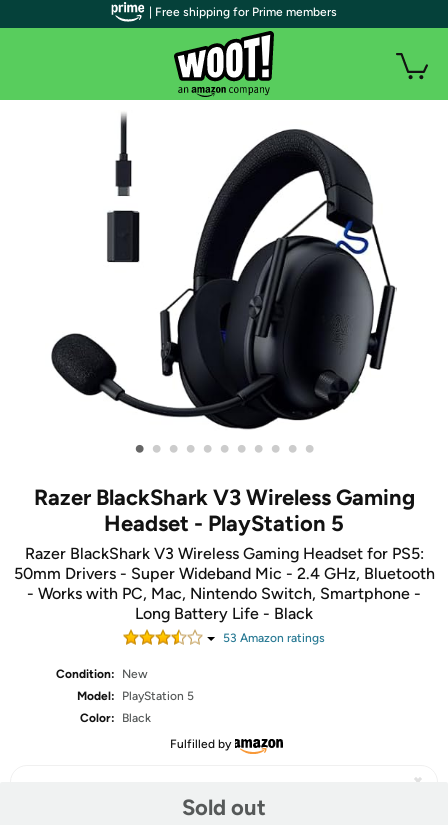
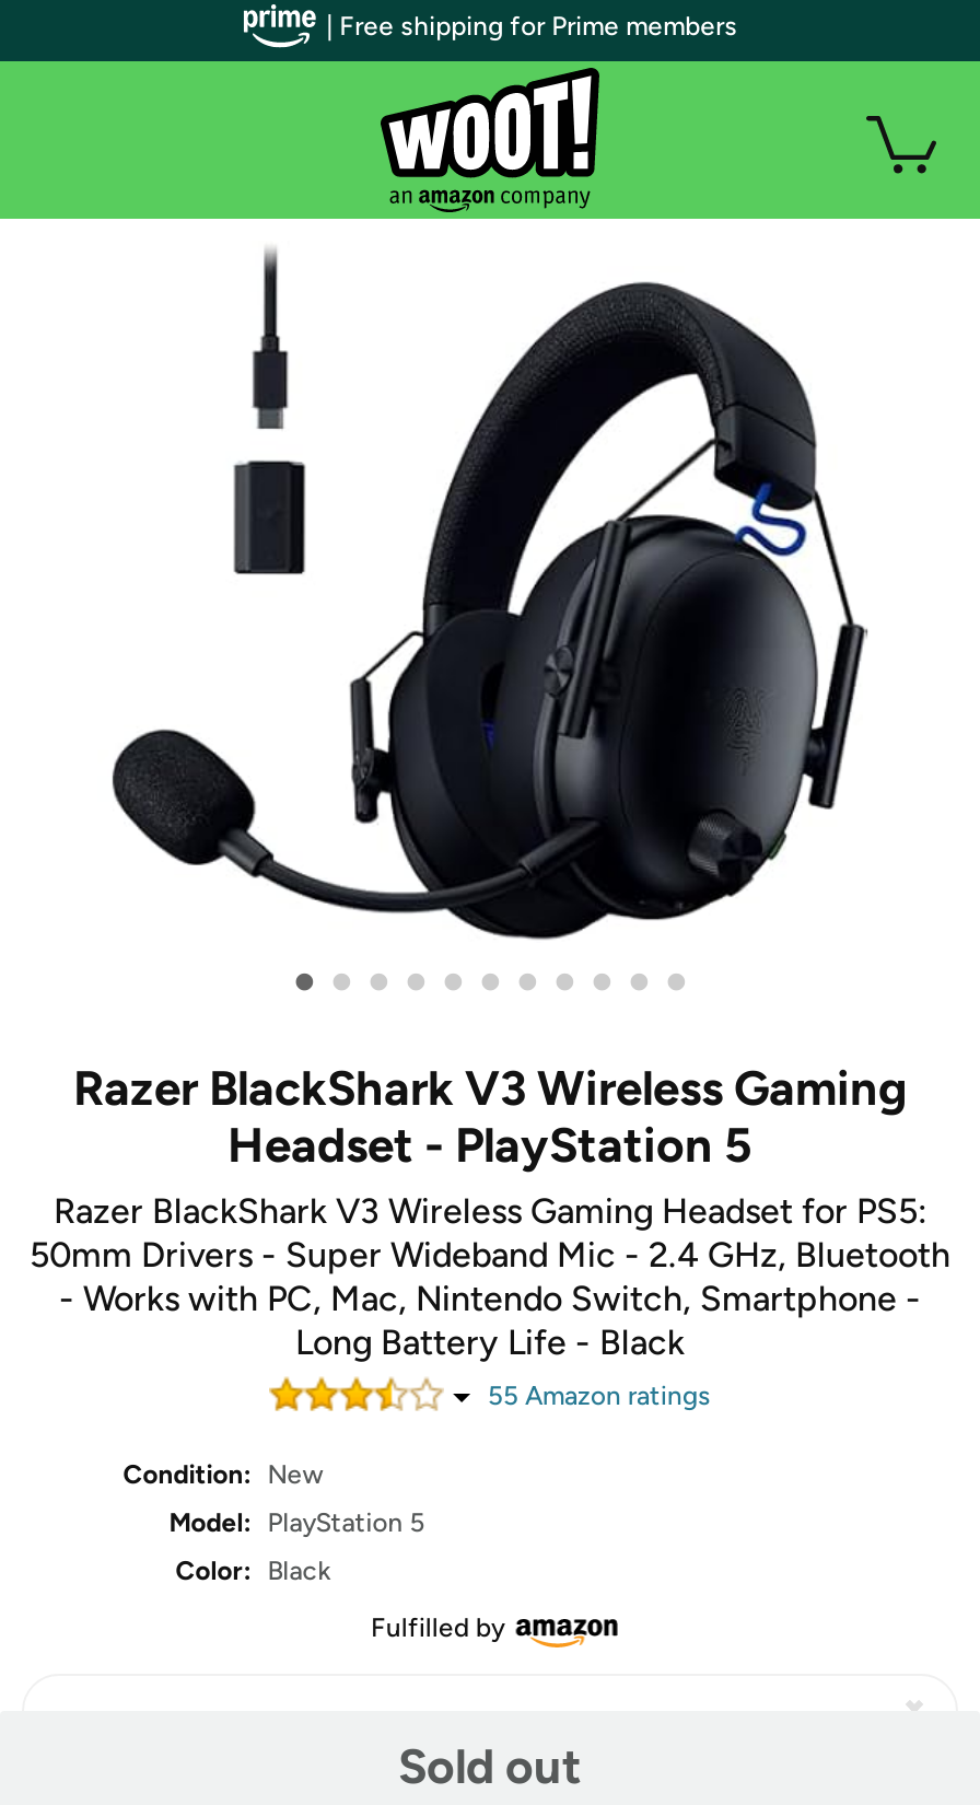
- 53 Amazon ratings
+ 55 Amazon ratings
